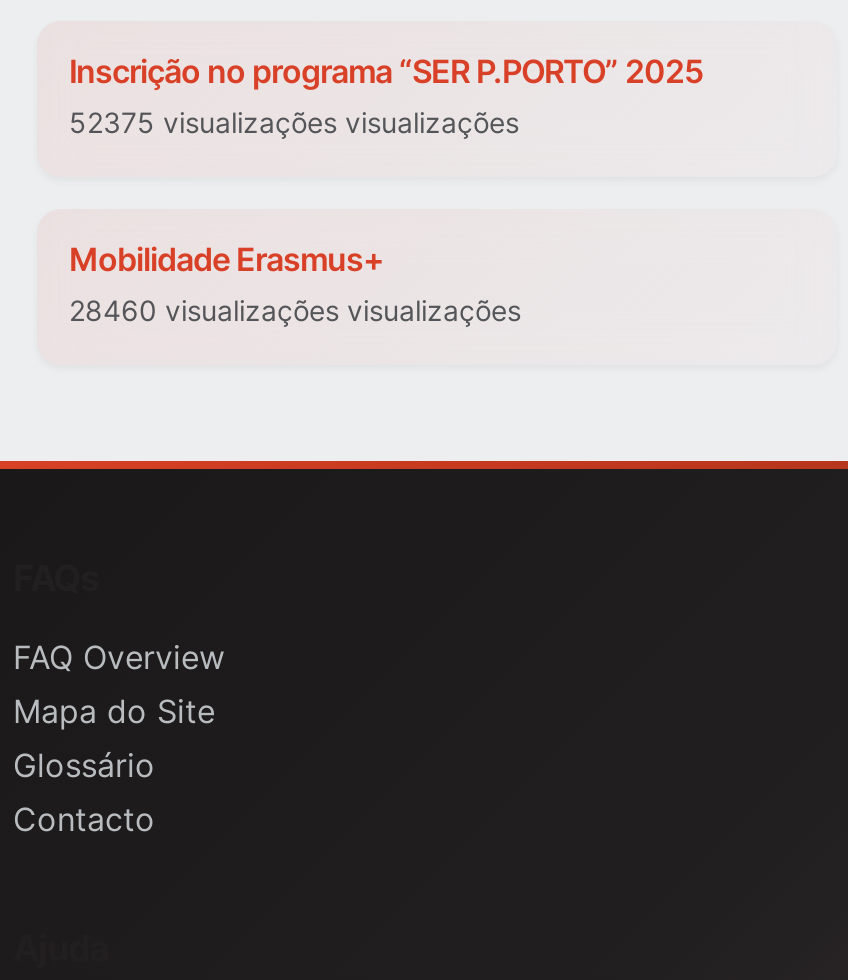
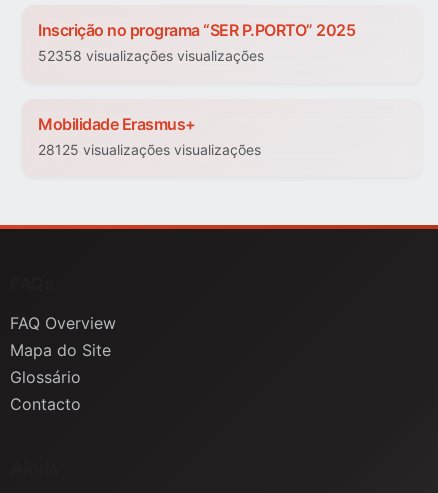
- 52375 visualizações visualizações
+ 52358 visualizações visualizações

- 28460 visualizações visualizações
+ 28125 visualizações visualizações
